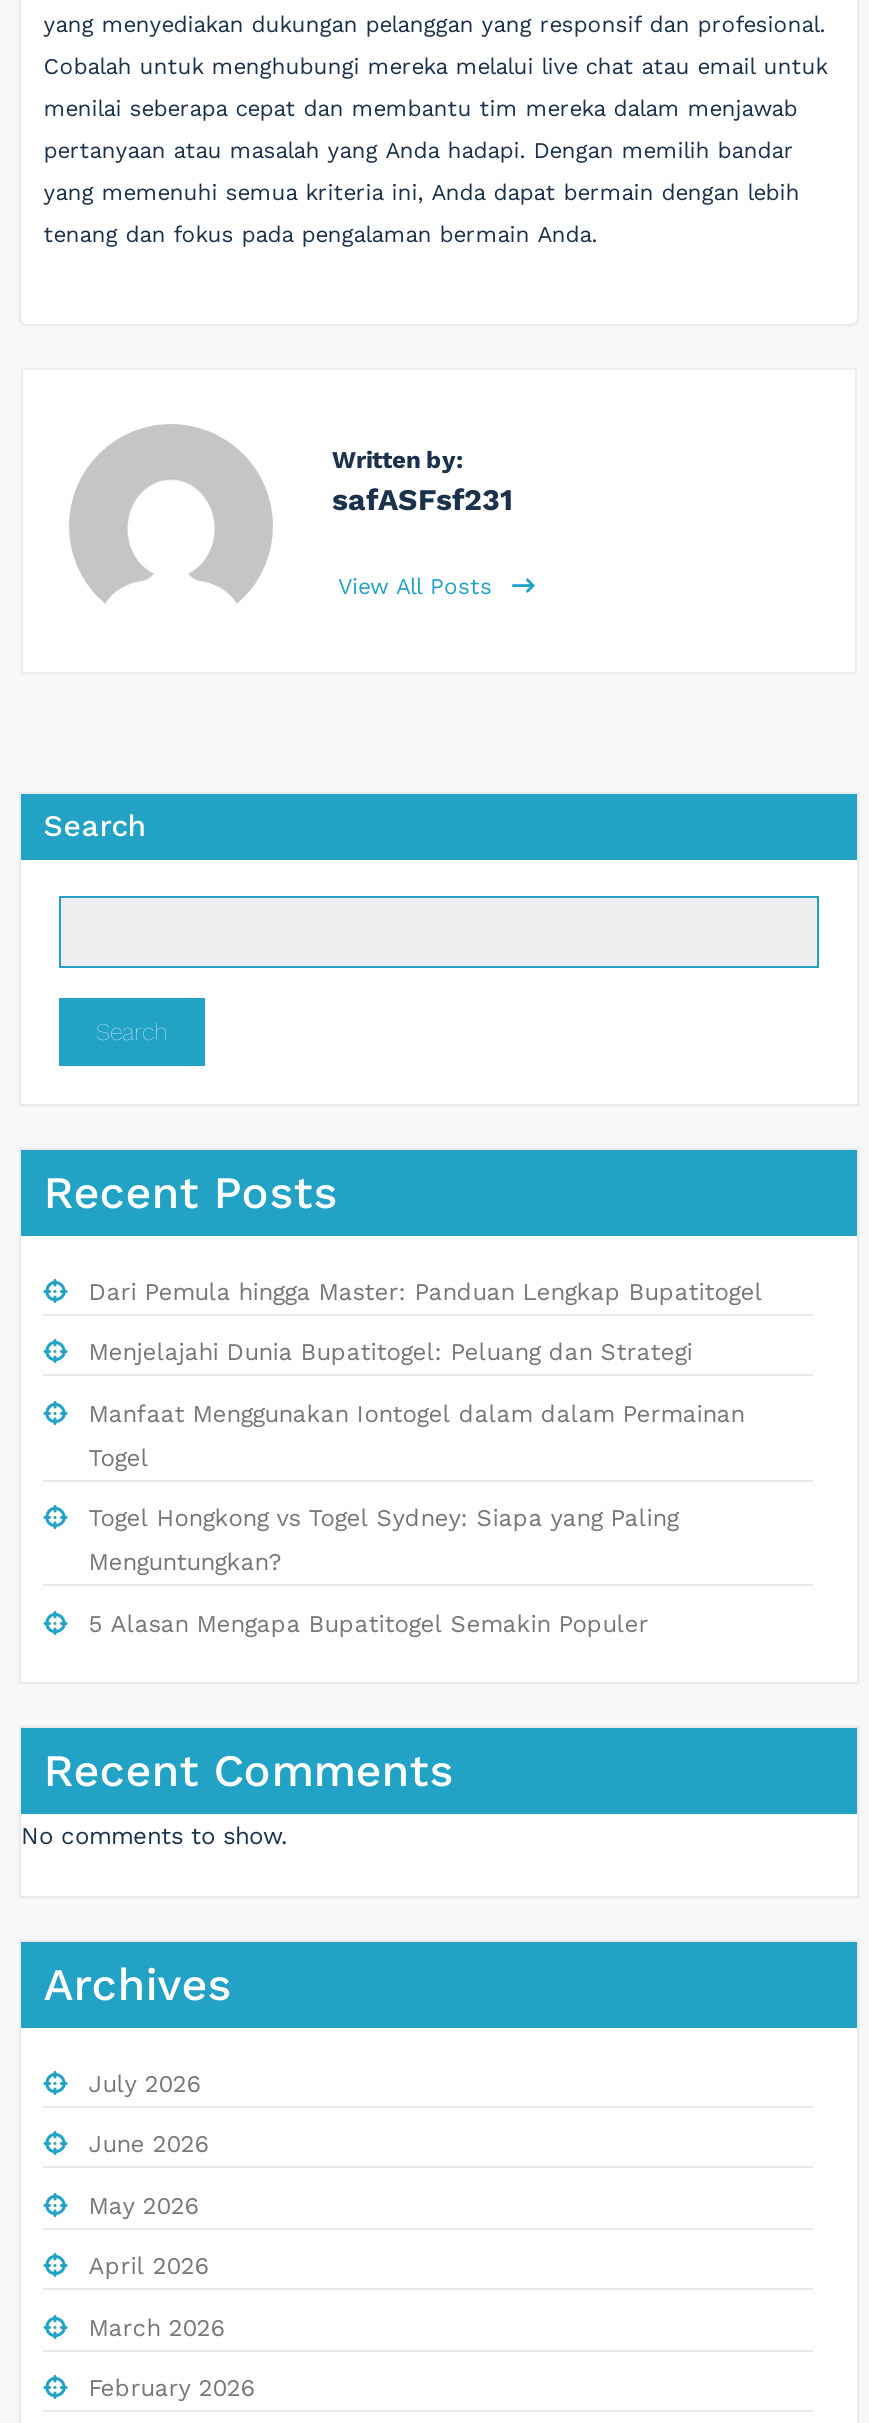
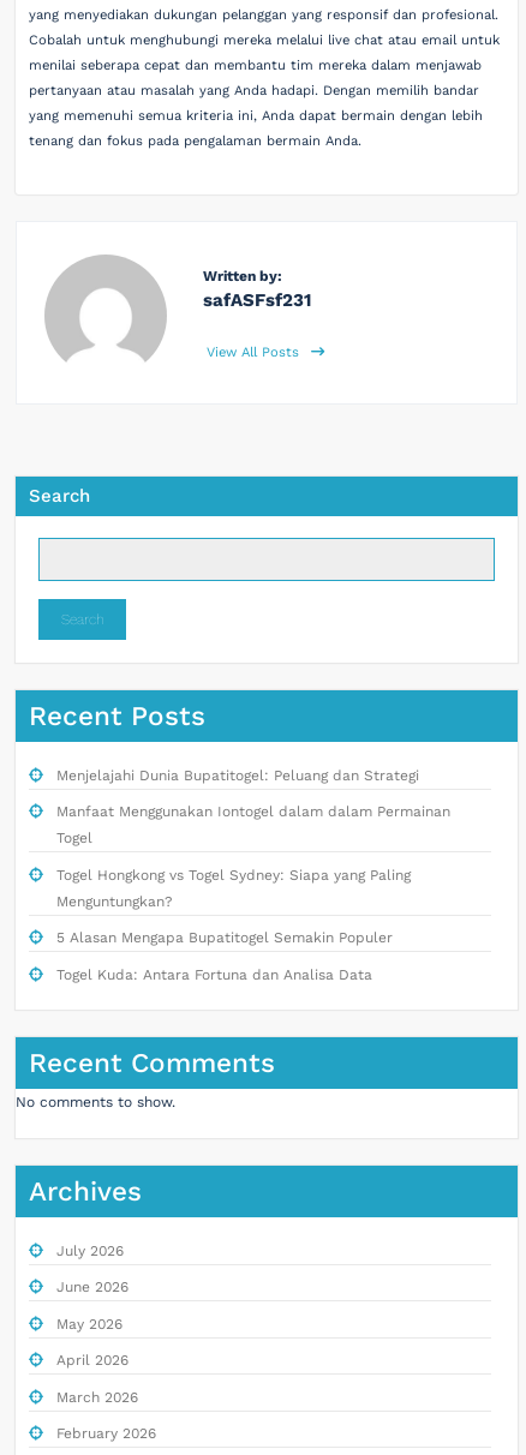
- Dari Pemula hingga Master: Panduan Lengkap Bupatitogel

moved up: Menjelajahi Dunia Bupatitogel: Peluang dan Strategi | Manfaat Menggunakan Iontogel dalam dalam Permainan | Togel | Togel Hongkong vs Togel Sydney: Siapa yang Paling | Menguntungkan? | 5 Alasan Mengapa Bupatitogel Semakin Populer

+ Togel Kuda: Antara Fortuna dan Analisa Data
